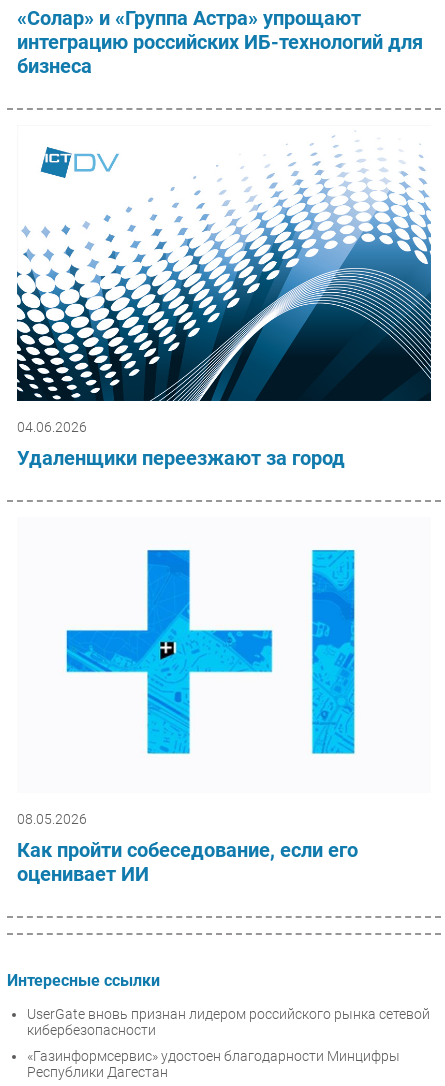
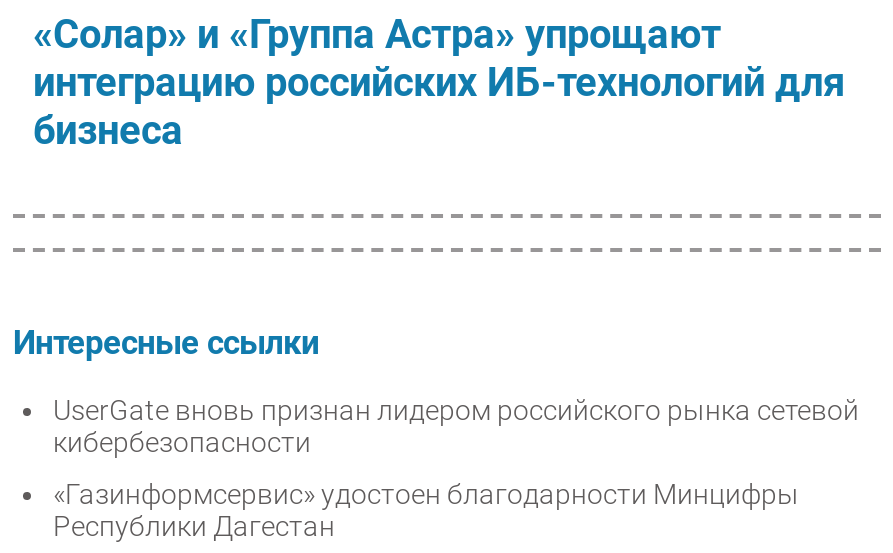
- [image]
- 04.06.2026
- Удаленщики переезжают за город

- [image]

- [image]

- 08.05.2026
- Как пройти собеседование, если его
- оценивает ИИ
